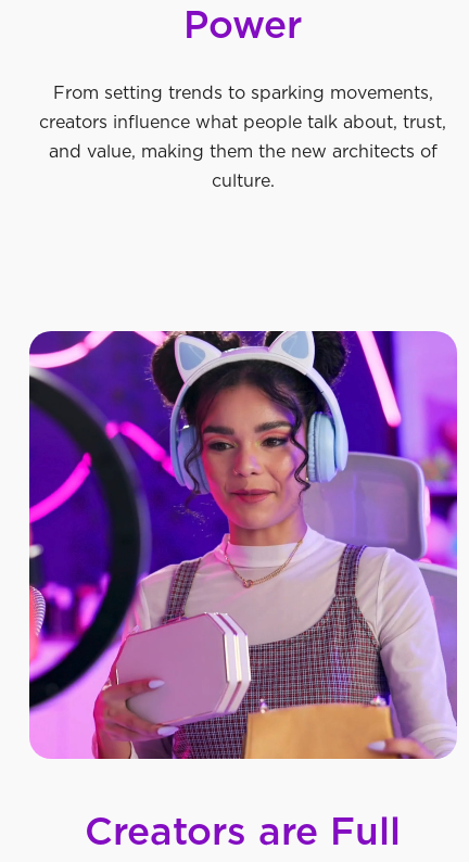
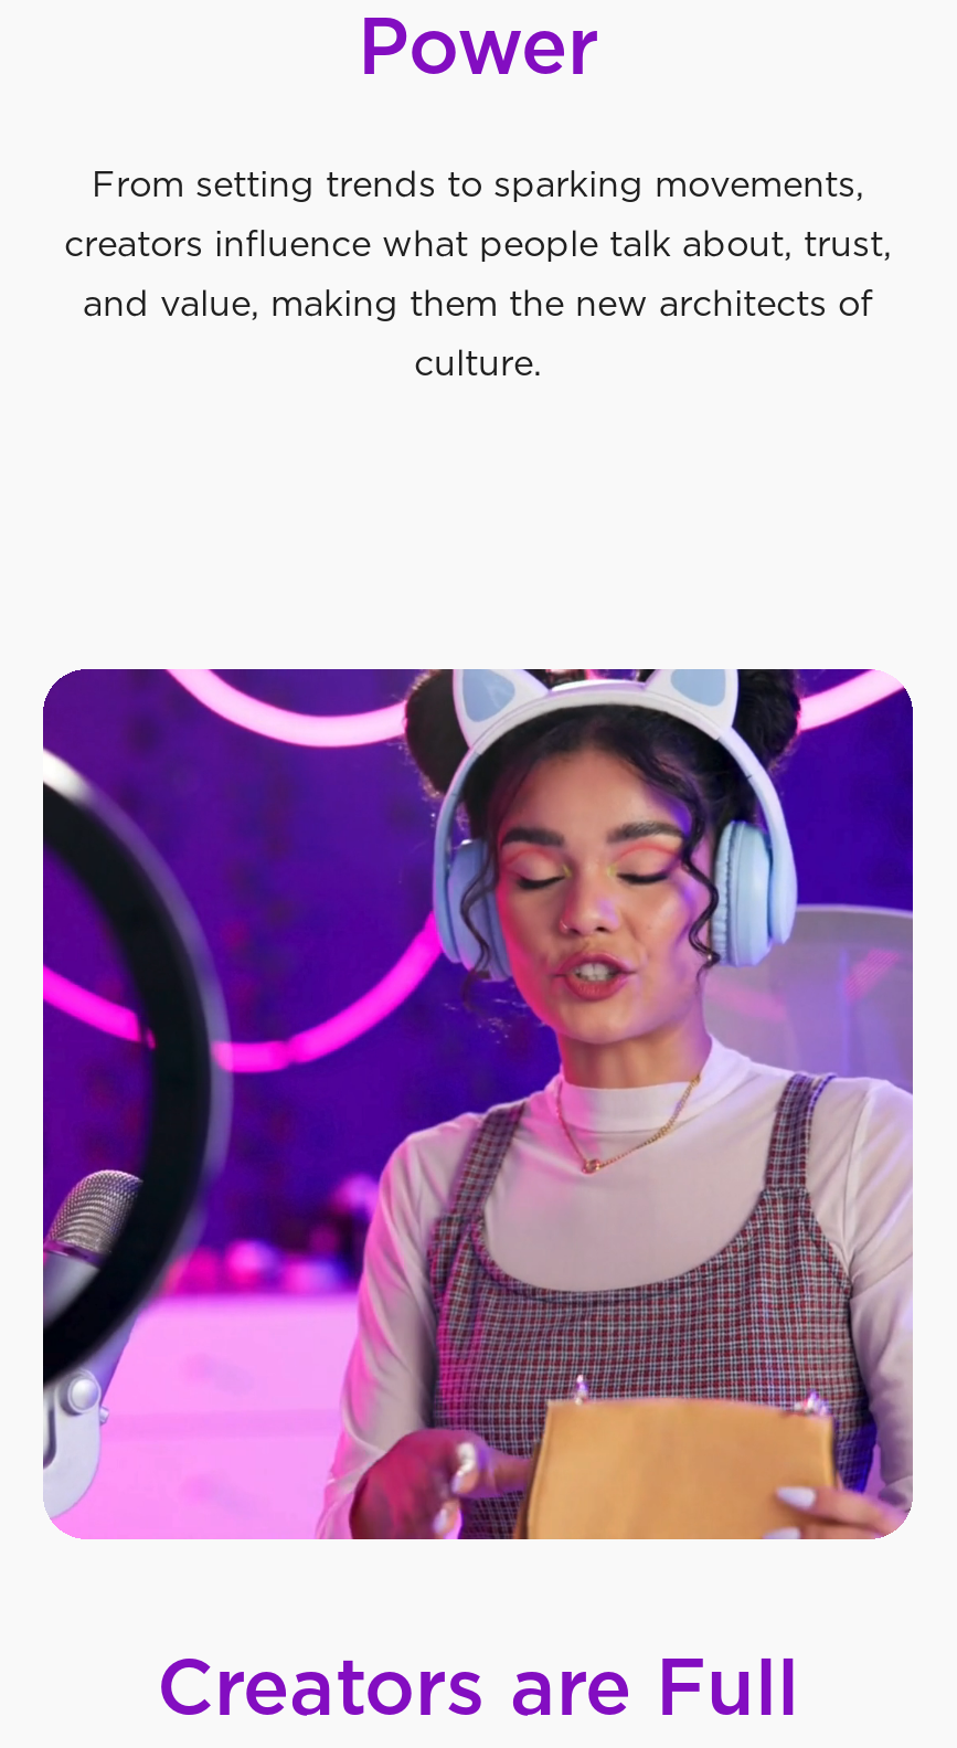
- [image]
+ [image]
